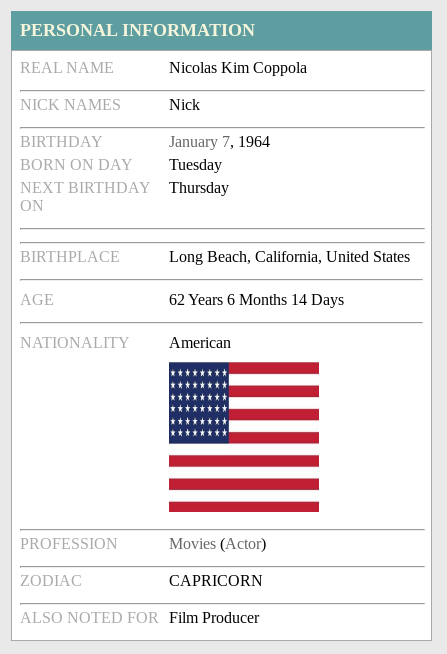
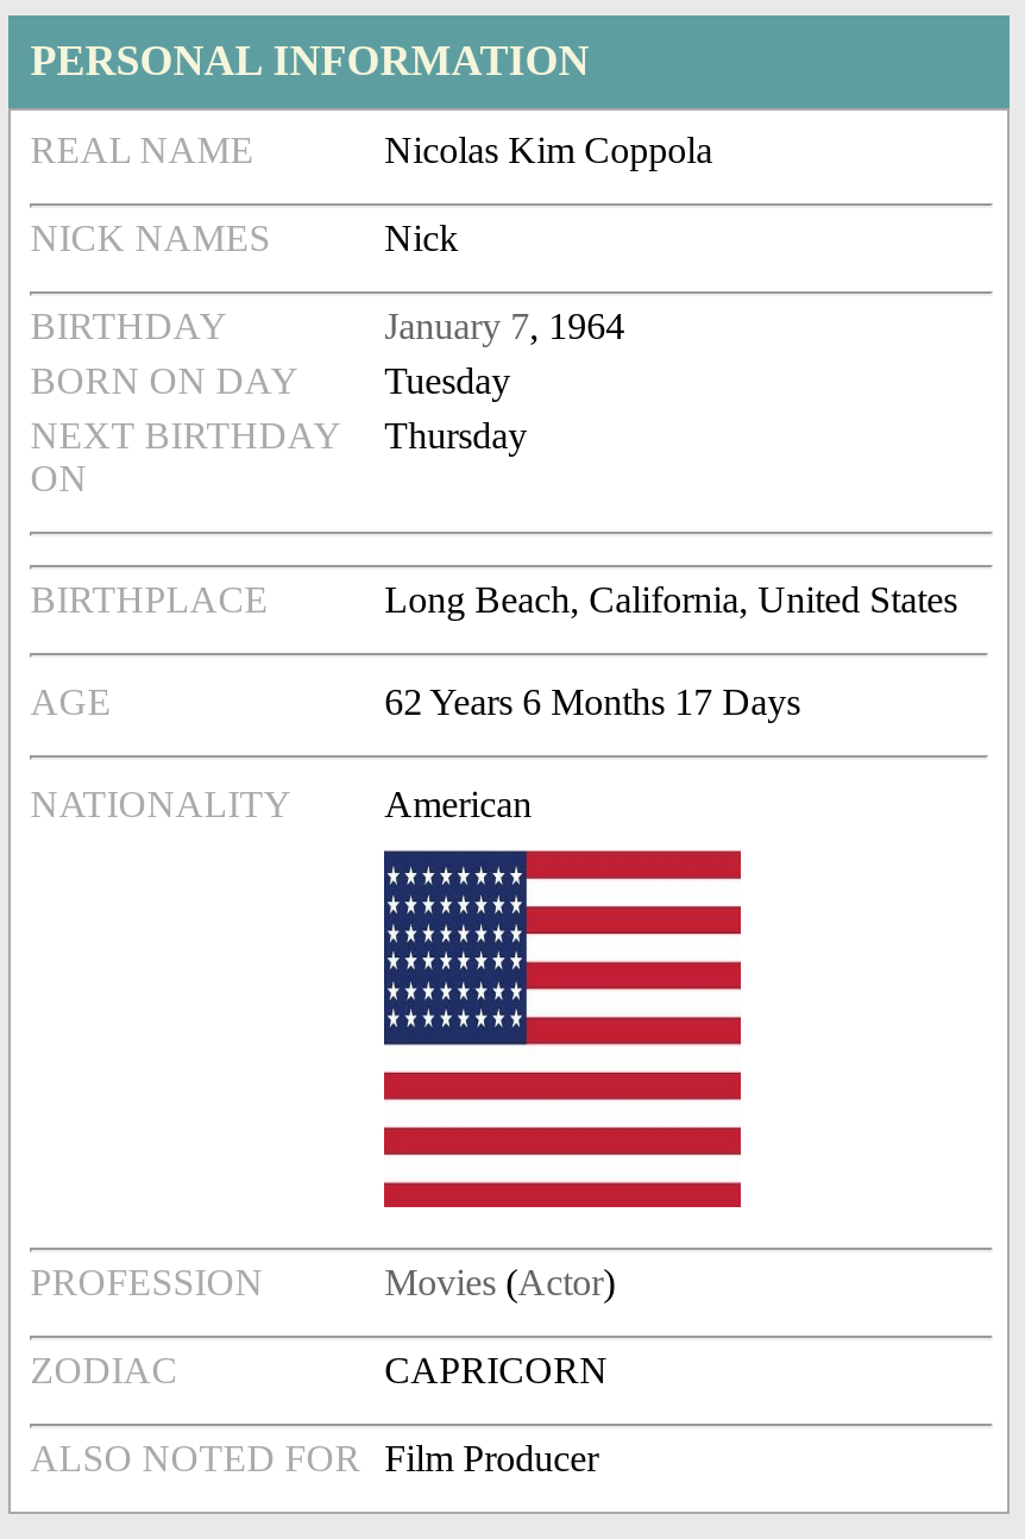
- 62 Years 6 Months 14 Days
+ 62 Years 6 Months 17 Days
